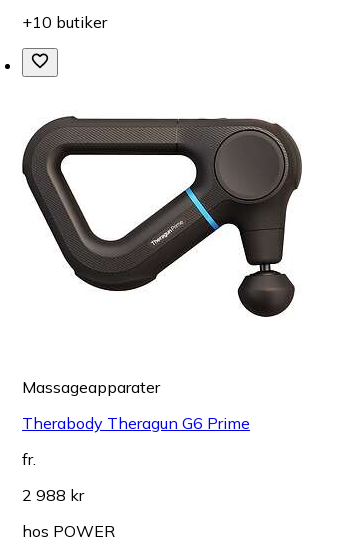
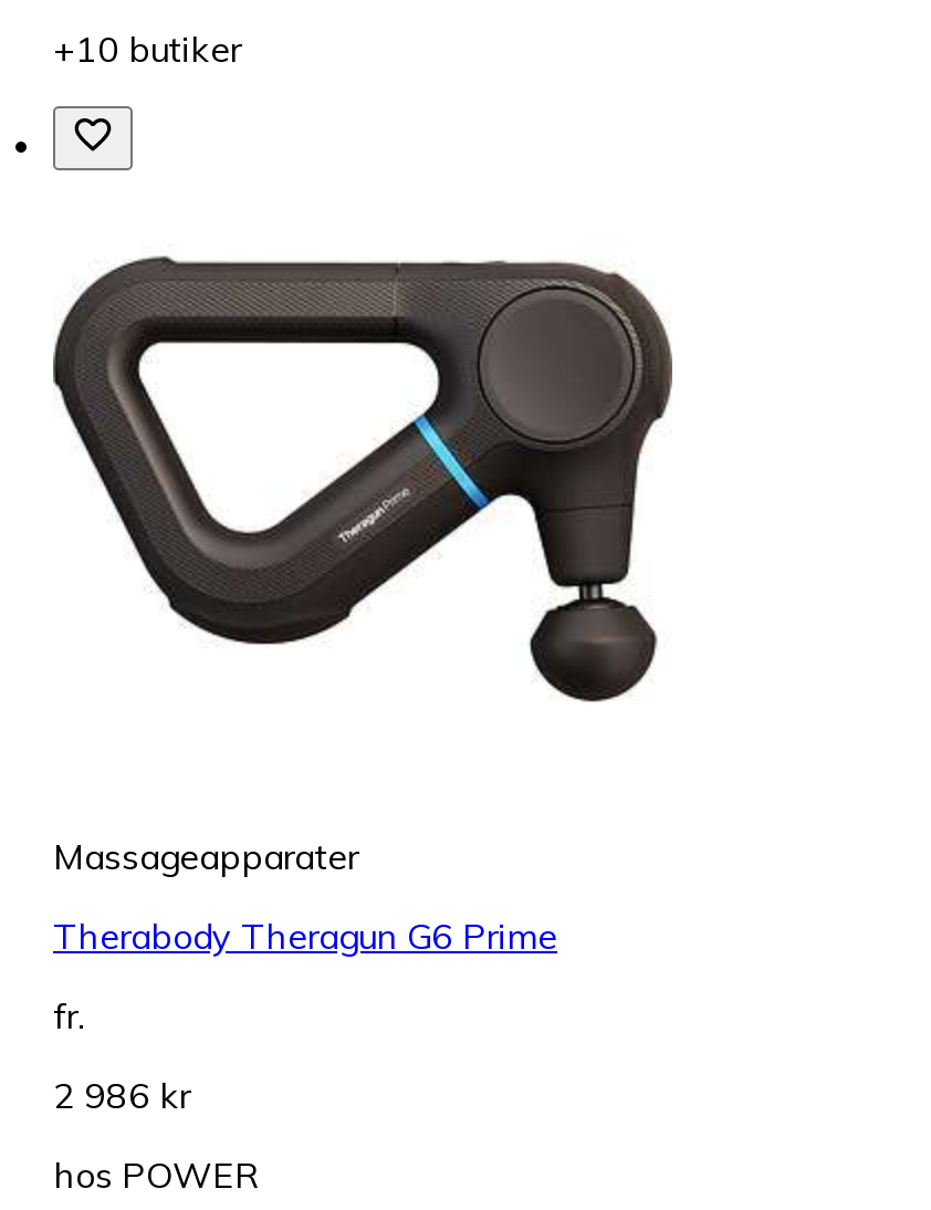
- 2 988 kr
+ 2 986 kr
